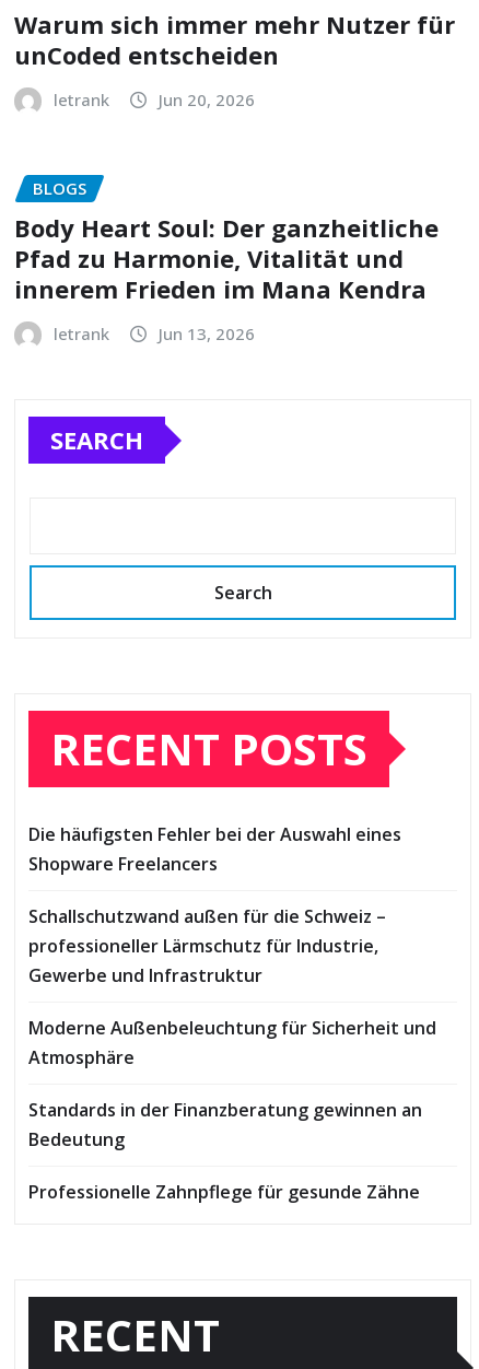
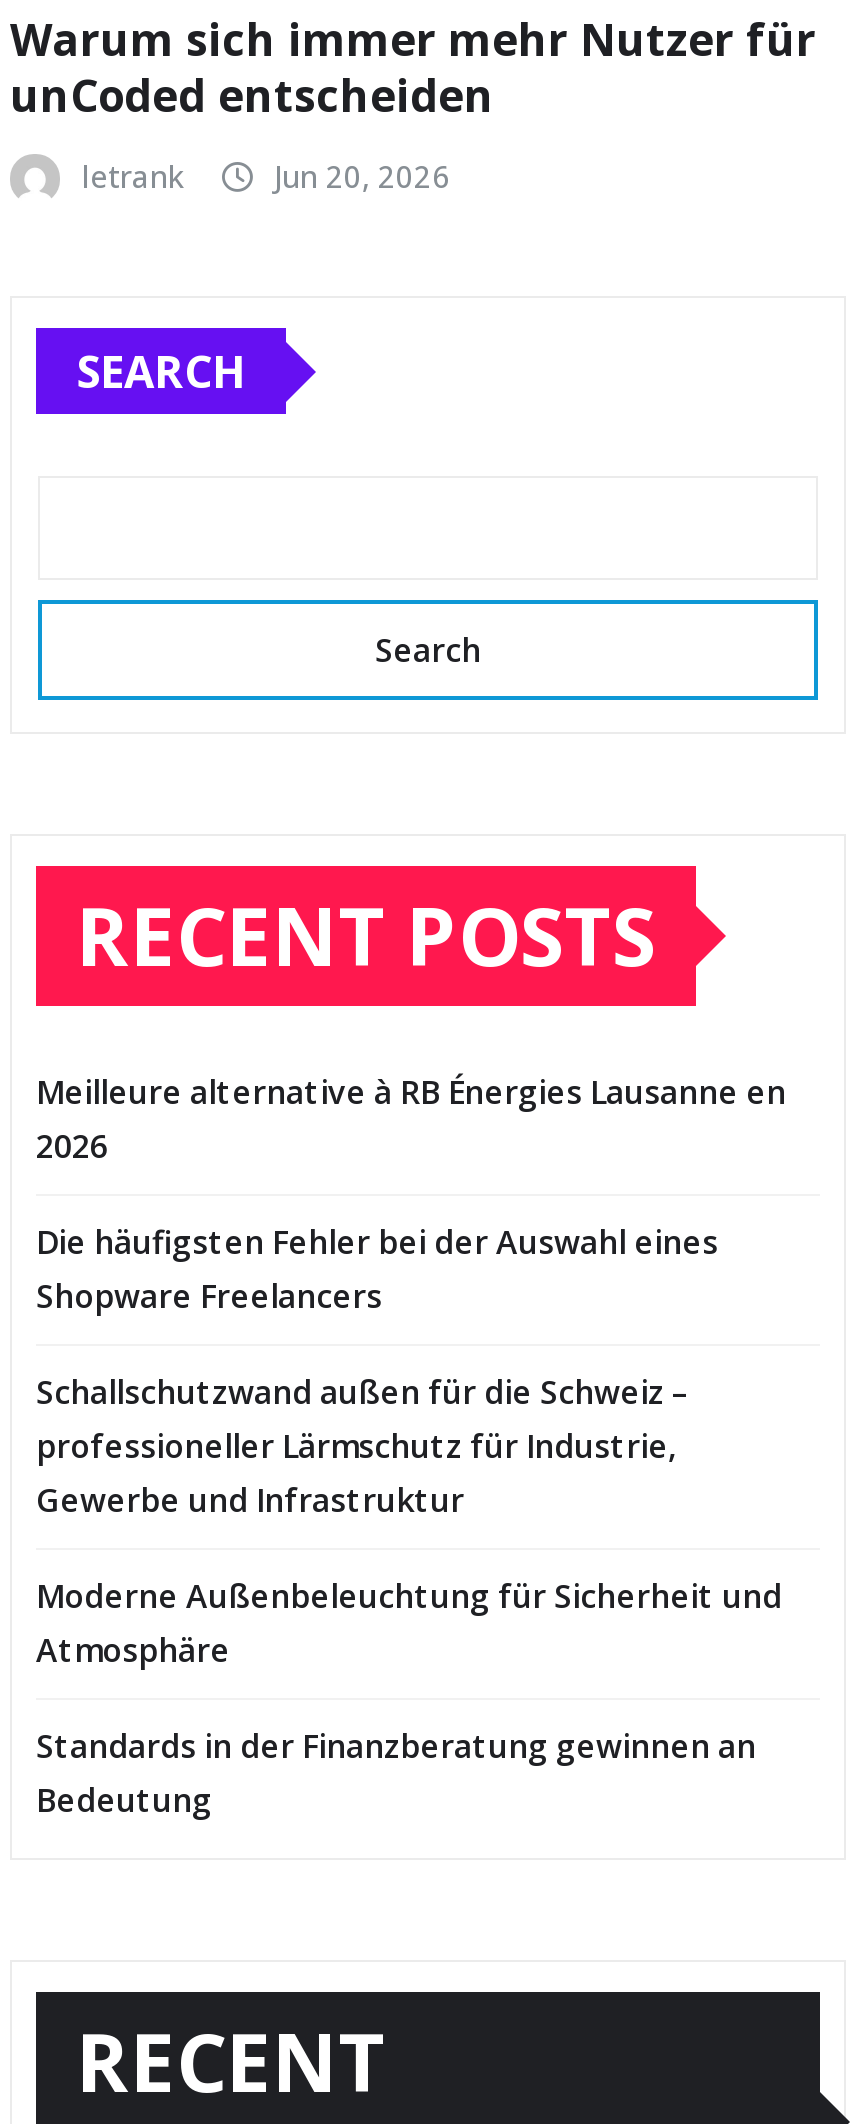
- BLOGS
- Body Heart Soul: Der ganzheitliche
- Pfad zu Harmonie, Vitalität und
- innerem Frieden im Mana Kendra
- letrank
- Jun 13, 2026

moved up: SEARCH | Search | RECENT POSTS

+ Meilleure alternative à RB Énergies Lausanne en
+ 2026

- Professionelle Zahnpflege für gesunde Zähne
